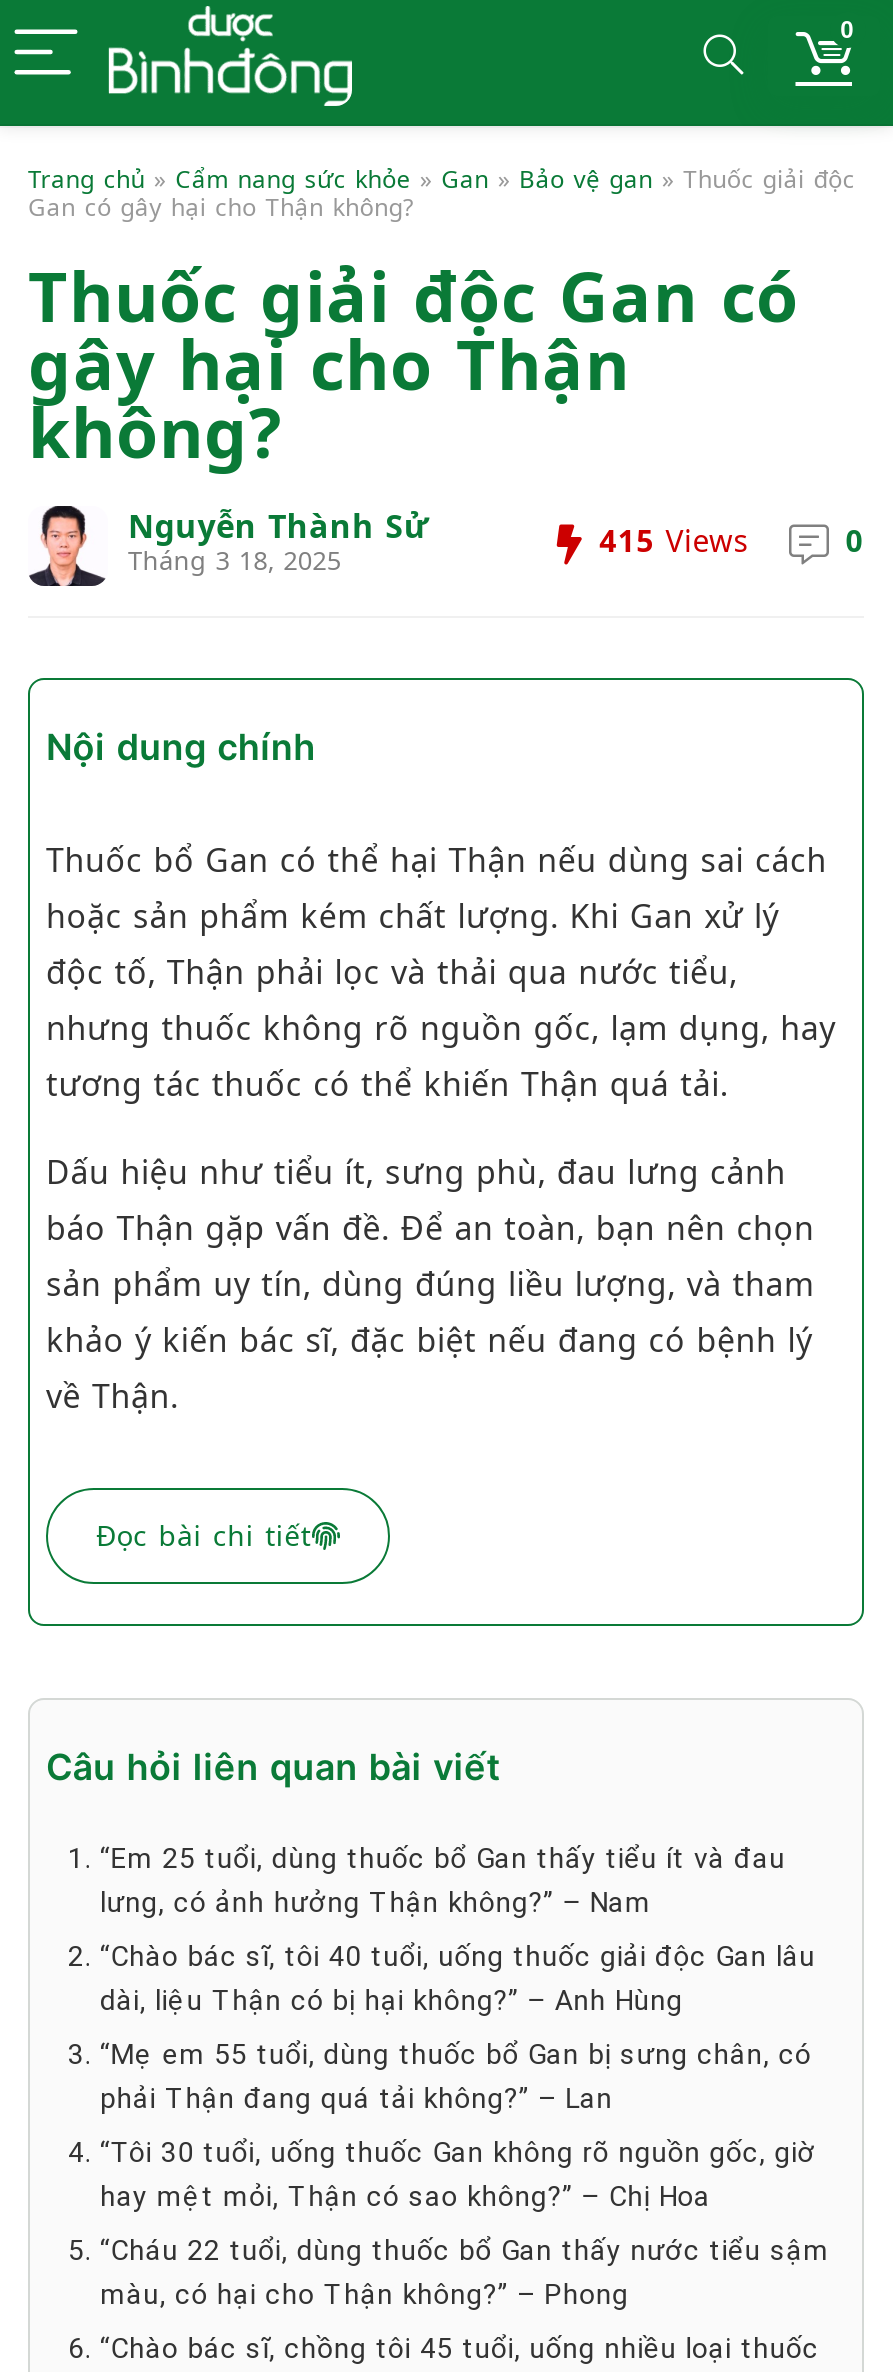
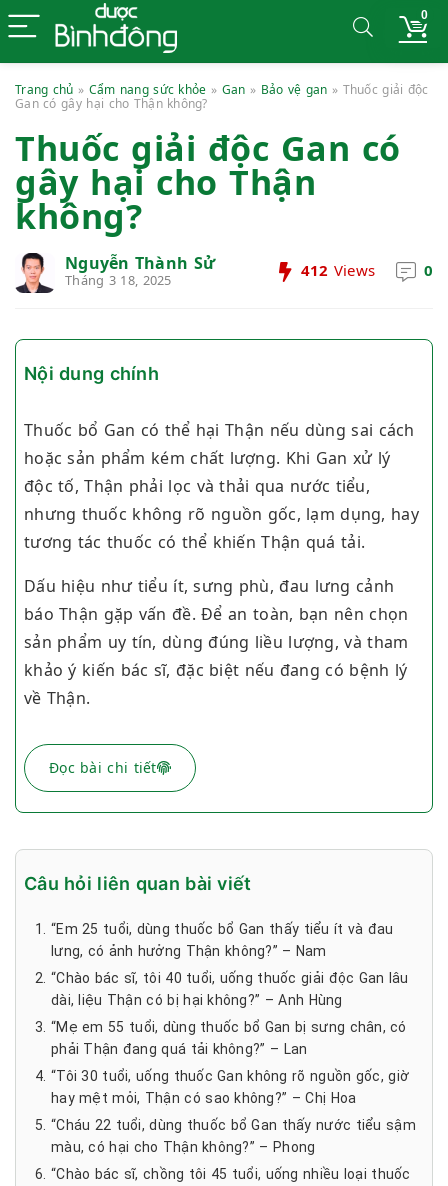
- 415 Views
+ 412 Views
